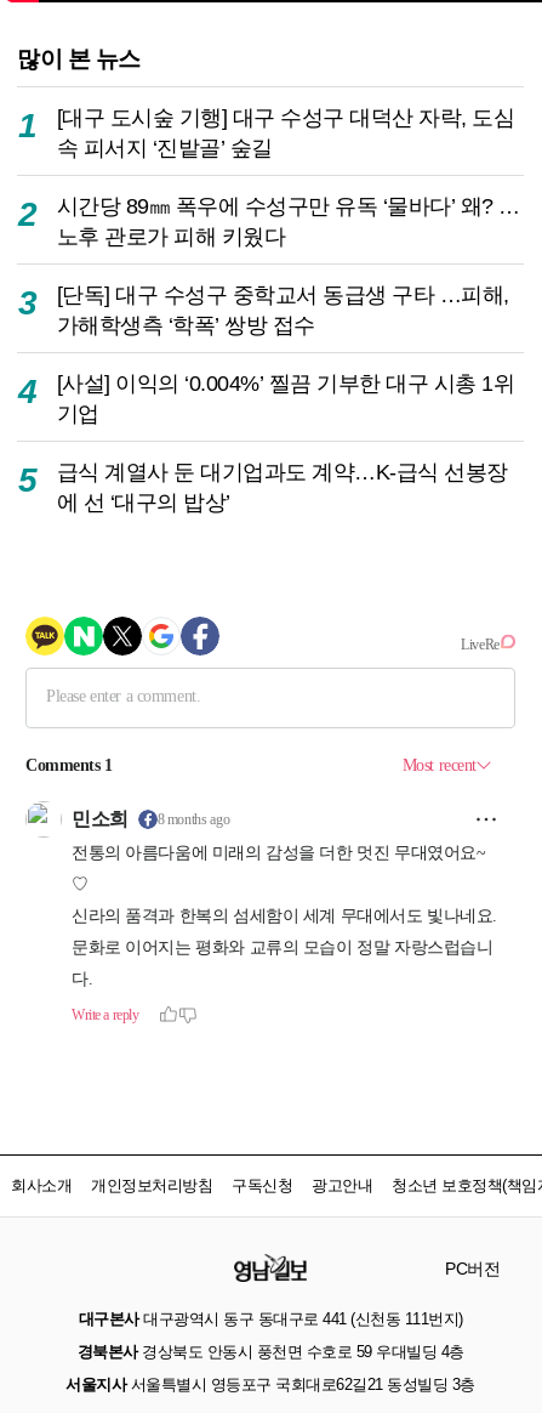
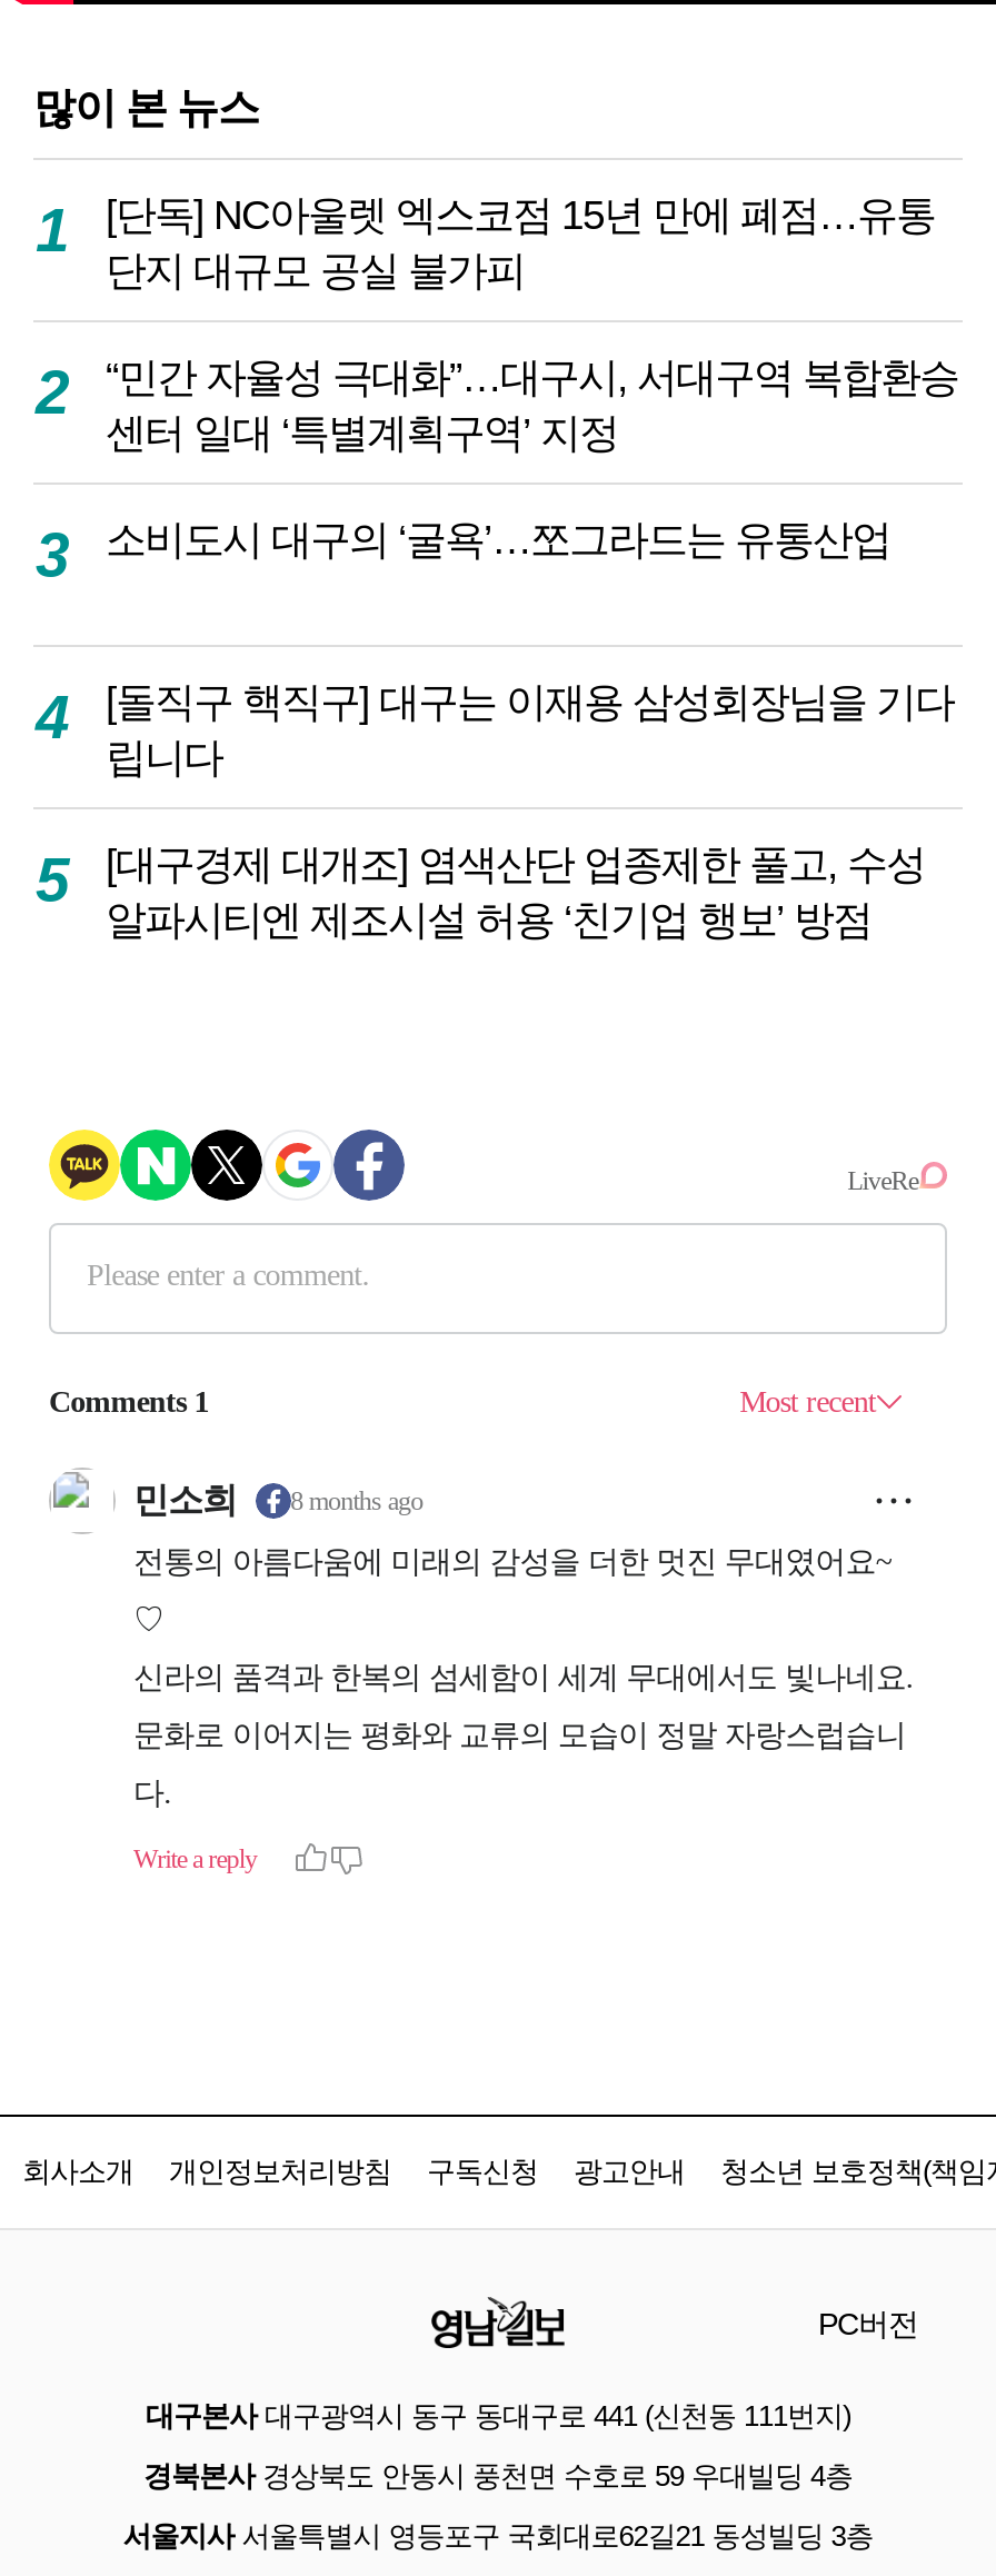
- [대구 도시숲 기행] 대구 수성구 대덕산 자락, 도심
- 속 피서지 ‘진밭골’ 숲길
+ [단독] NC아울렛 엑스코점 15년 만에 폐점…유통
+ 단지 대규모 공실 불가피

- 시간당 89㎜ 폭우에 수성구만 유독 ‘물바다’ 왜? …
- 노후 관로가 피해 키웠다
+ “민간 자율성 극대화”…대구시, 서대구역 복합환승
+ 센터 일대 ‘특별계획구역’ 지정

- [단독] 대구 수성구 중학교서 동급생 구타 …피해,
- 가해학생측 ‘학폭’ 쌍방 접수
+ 소비도시 대구의 ‘굴욕’…쪼그라드는 유통산업

- [사설] 이익의 ‘0.004%’ 찔끔 기부한 대구 시총 1위
- 기업
+ [돌직구 핵직구] 대구는 이재용 삼성회장님을 기다
+ 립니다

- 급식 계열사 둔 대기업과도 계약…K-급식 선봉장
- 에 선 ‘대구의 밥상’
+ [대구경제 대개조] 염색산단 업종제한 풀고, 수성
+ 알파시티엔 제조시설 허용 ‘친기업 행보’ 방점
